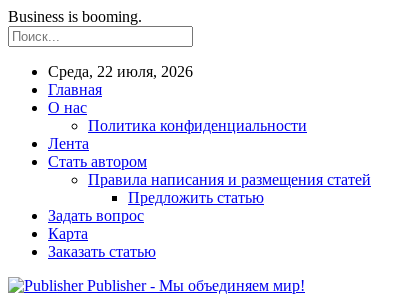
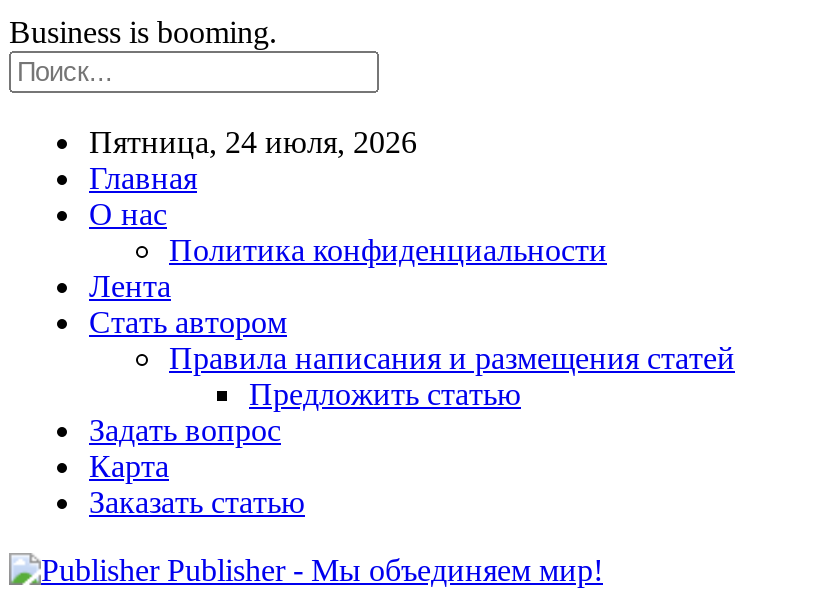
- Среда, 22 июля, 2026
+ Пятница, 24 июля, 2026
